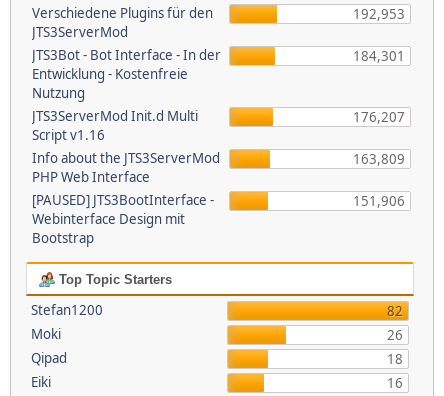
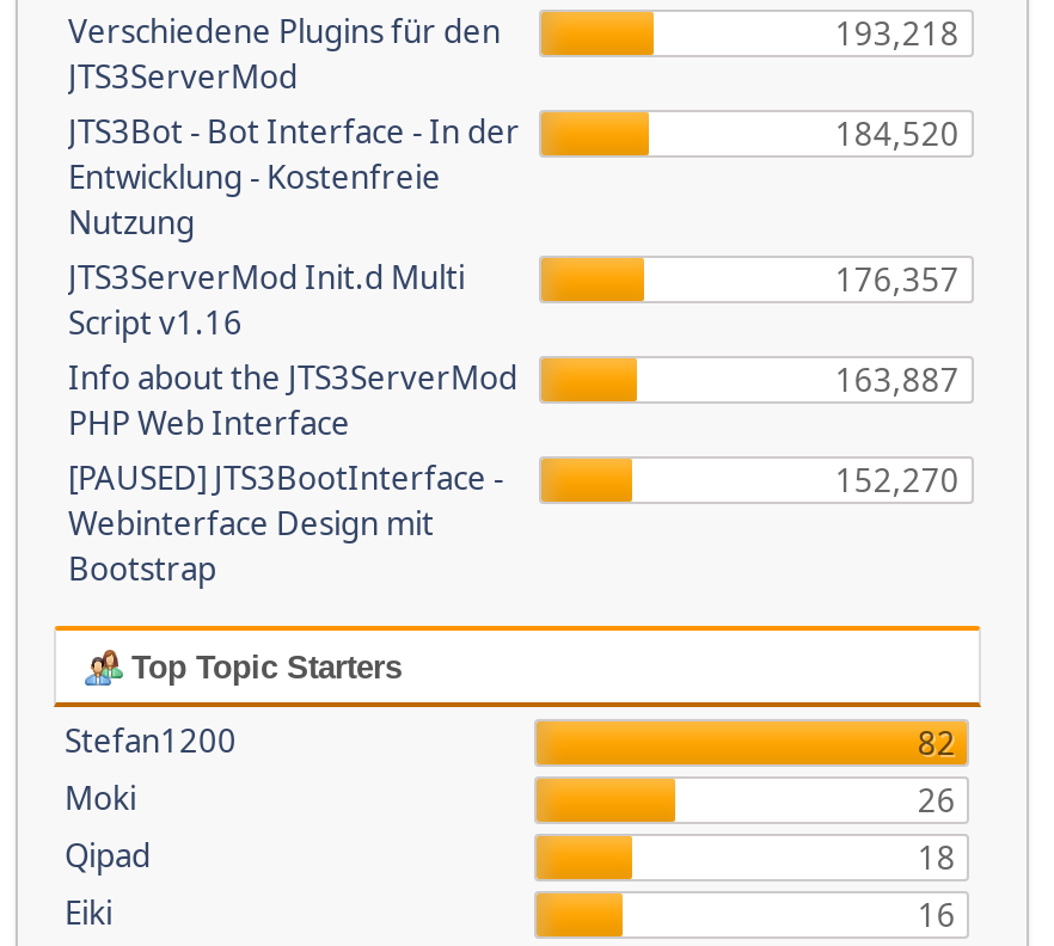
- 192,953
+ 193,218

- 184,301
+ 184,520

- 176,207
+ 176,357

- 163,809
+ 163,887

- 151,906
+ 152,270
